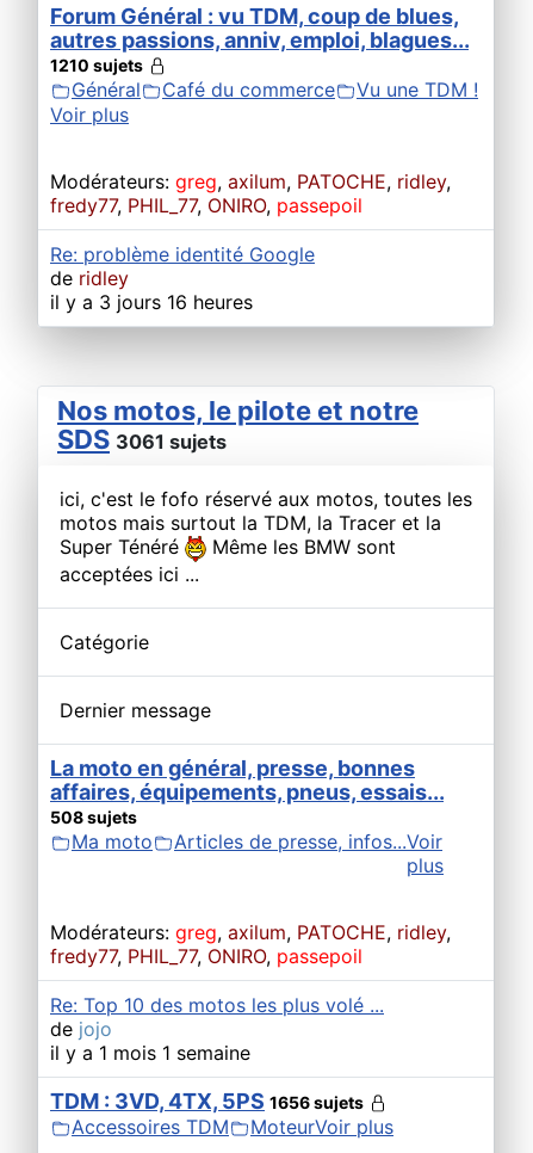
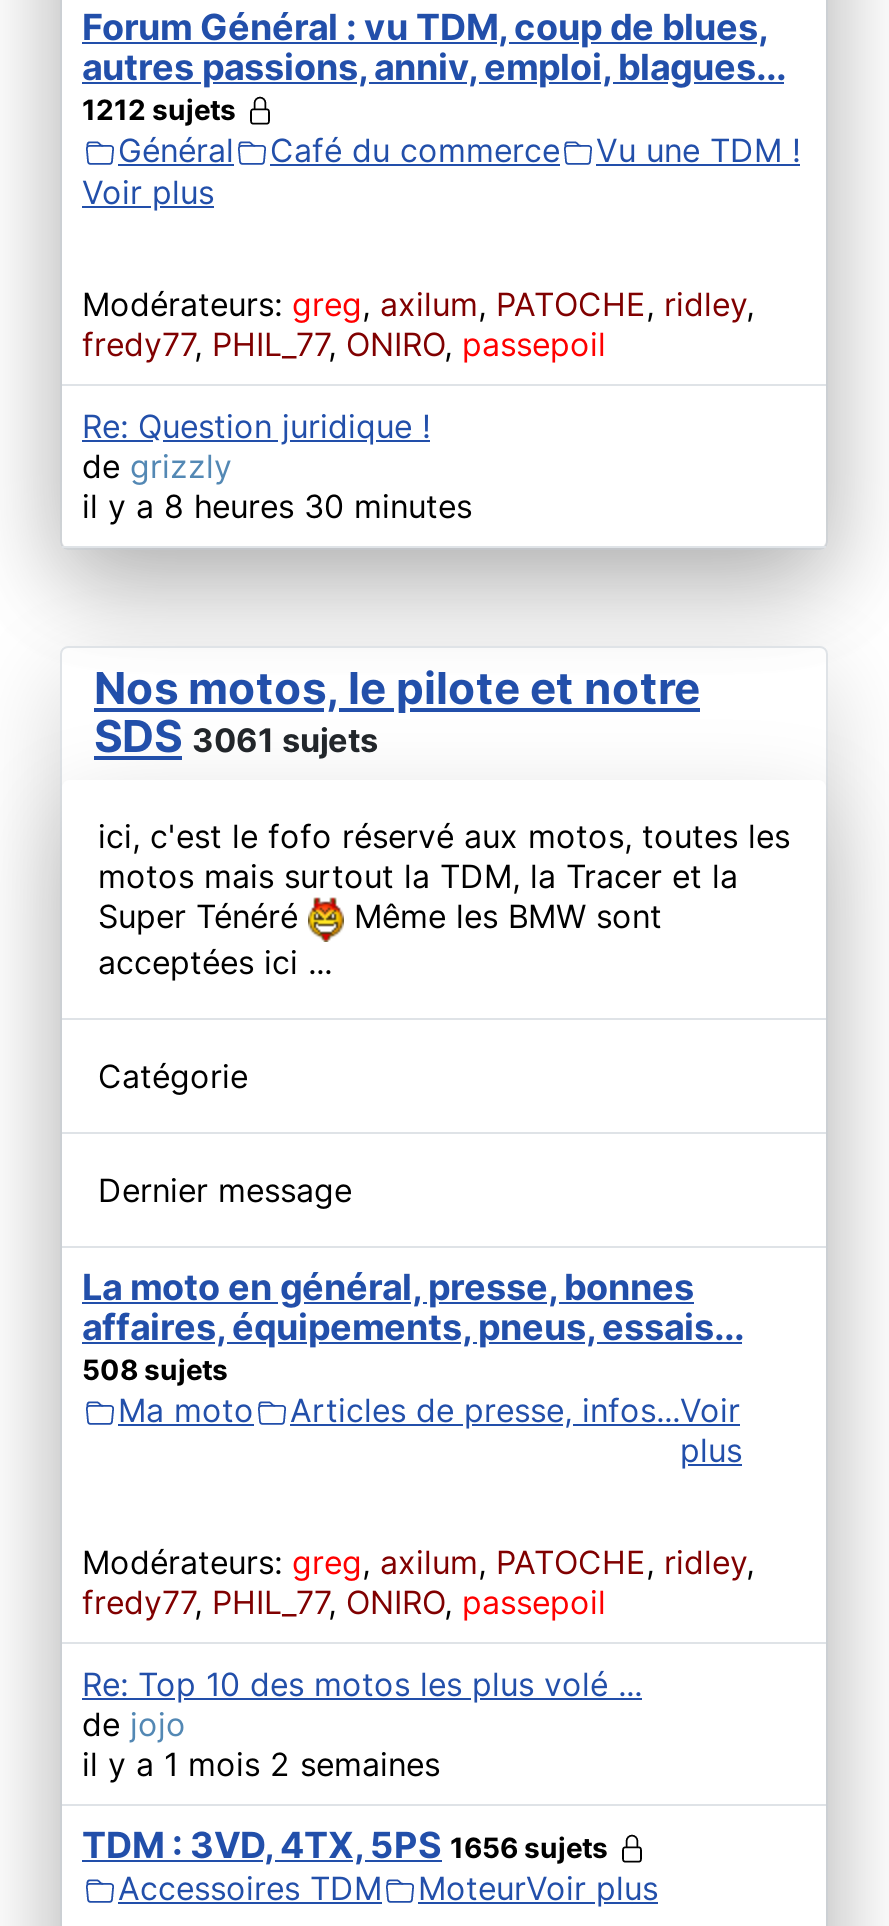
- 1210 sujets
+ 1212 sujets

- Re: problème identité Google
+ Re: Question juridique !

- de ridley
+ de grizzly

- il y a 3 jours 16 heures
+ il y a 8 heures 30 minutes

- il y a 1 mois 1 semaine
+ il y a 1 mois 2 semaines
